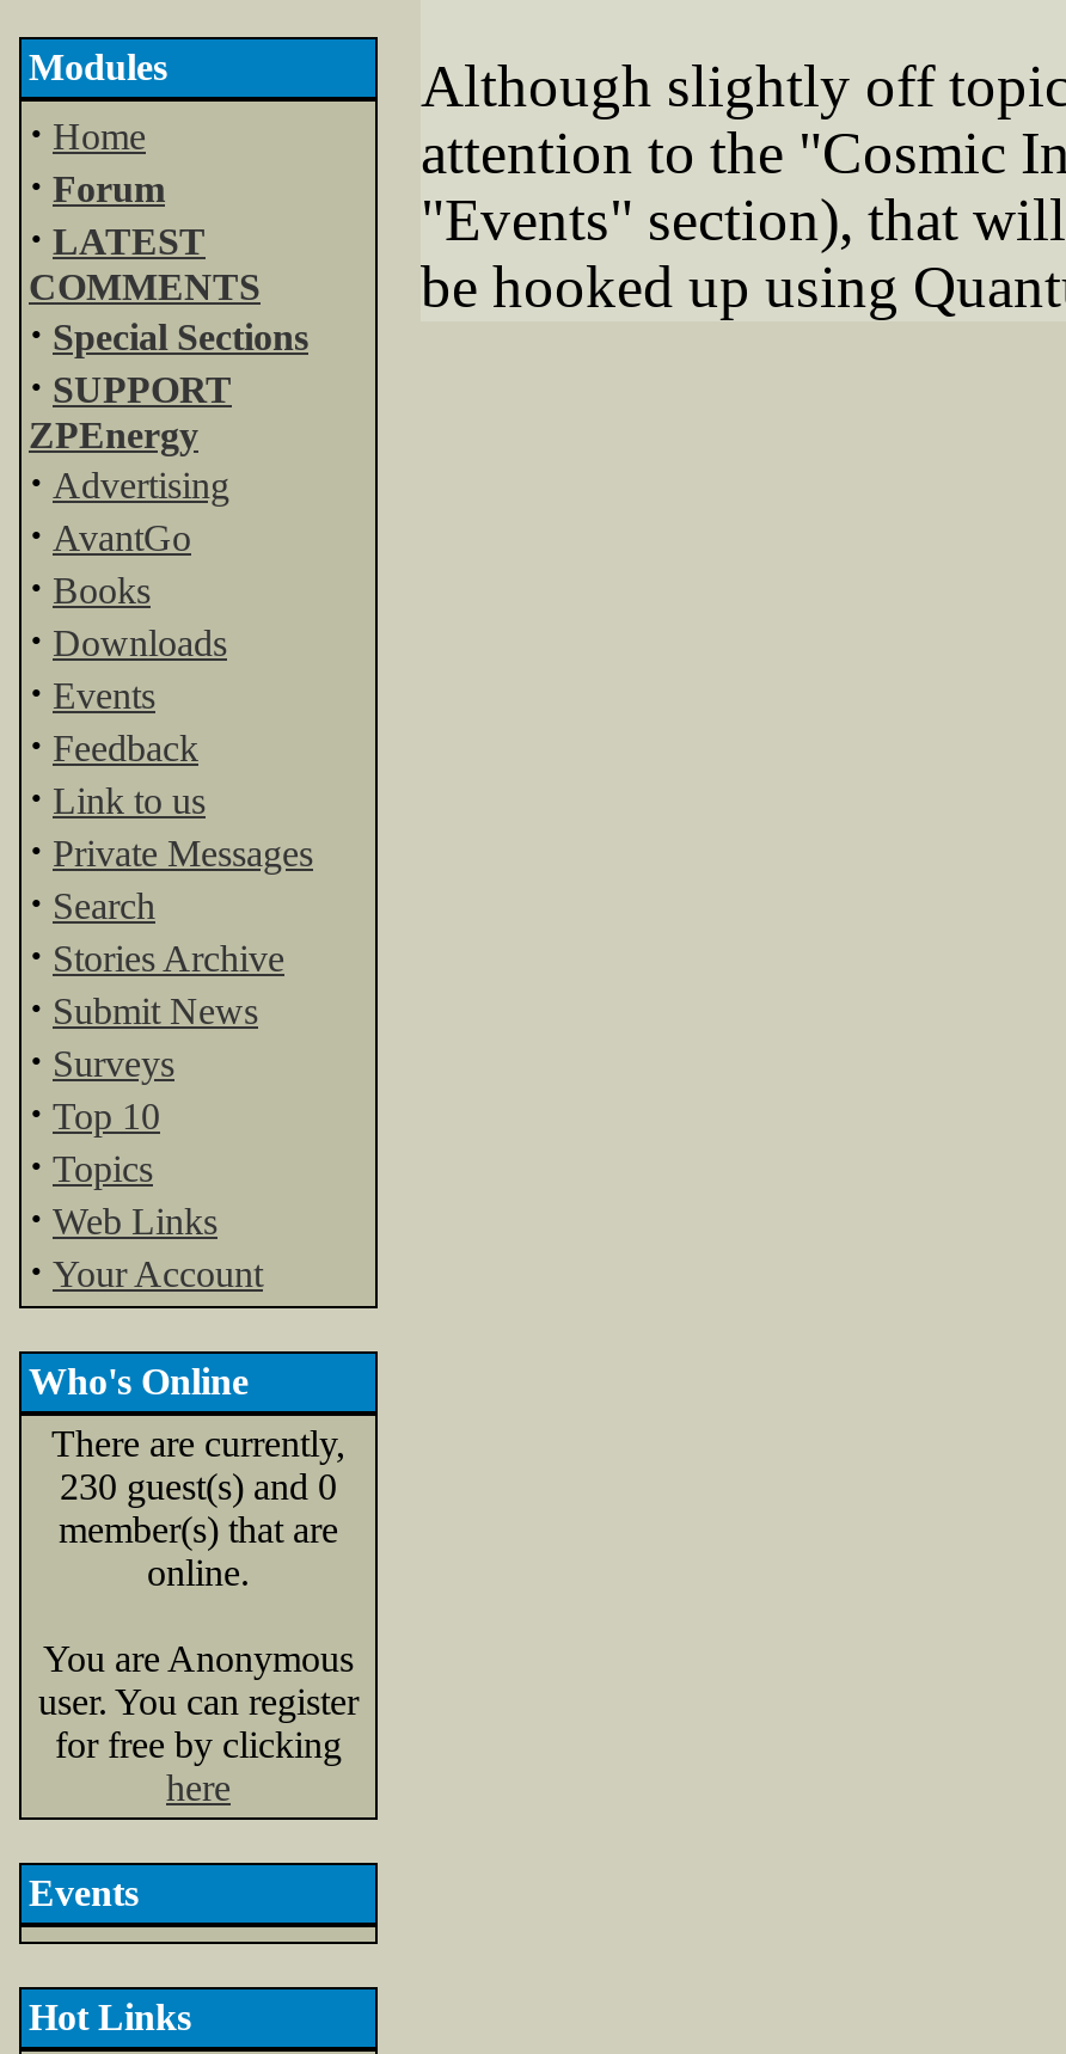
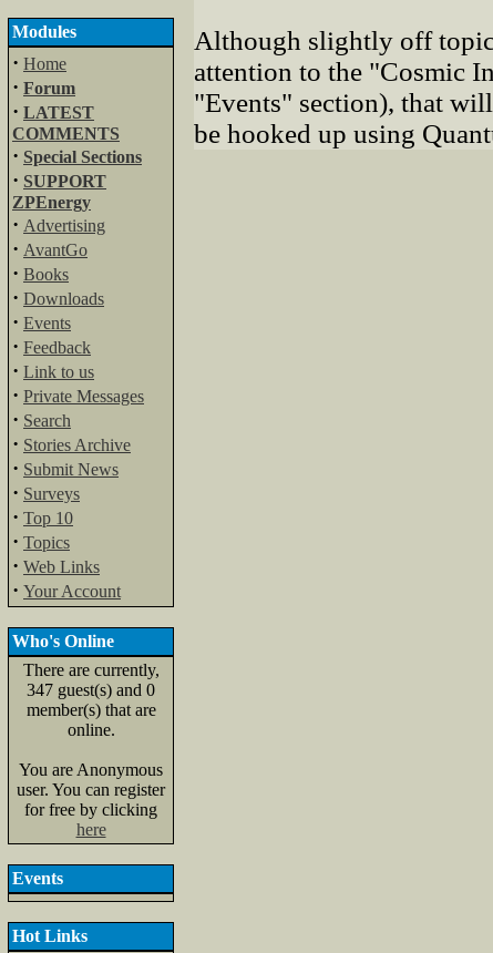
- 230 guest(s) and 0
+ 347 guest(s) and 0
